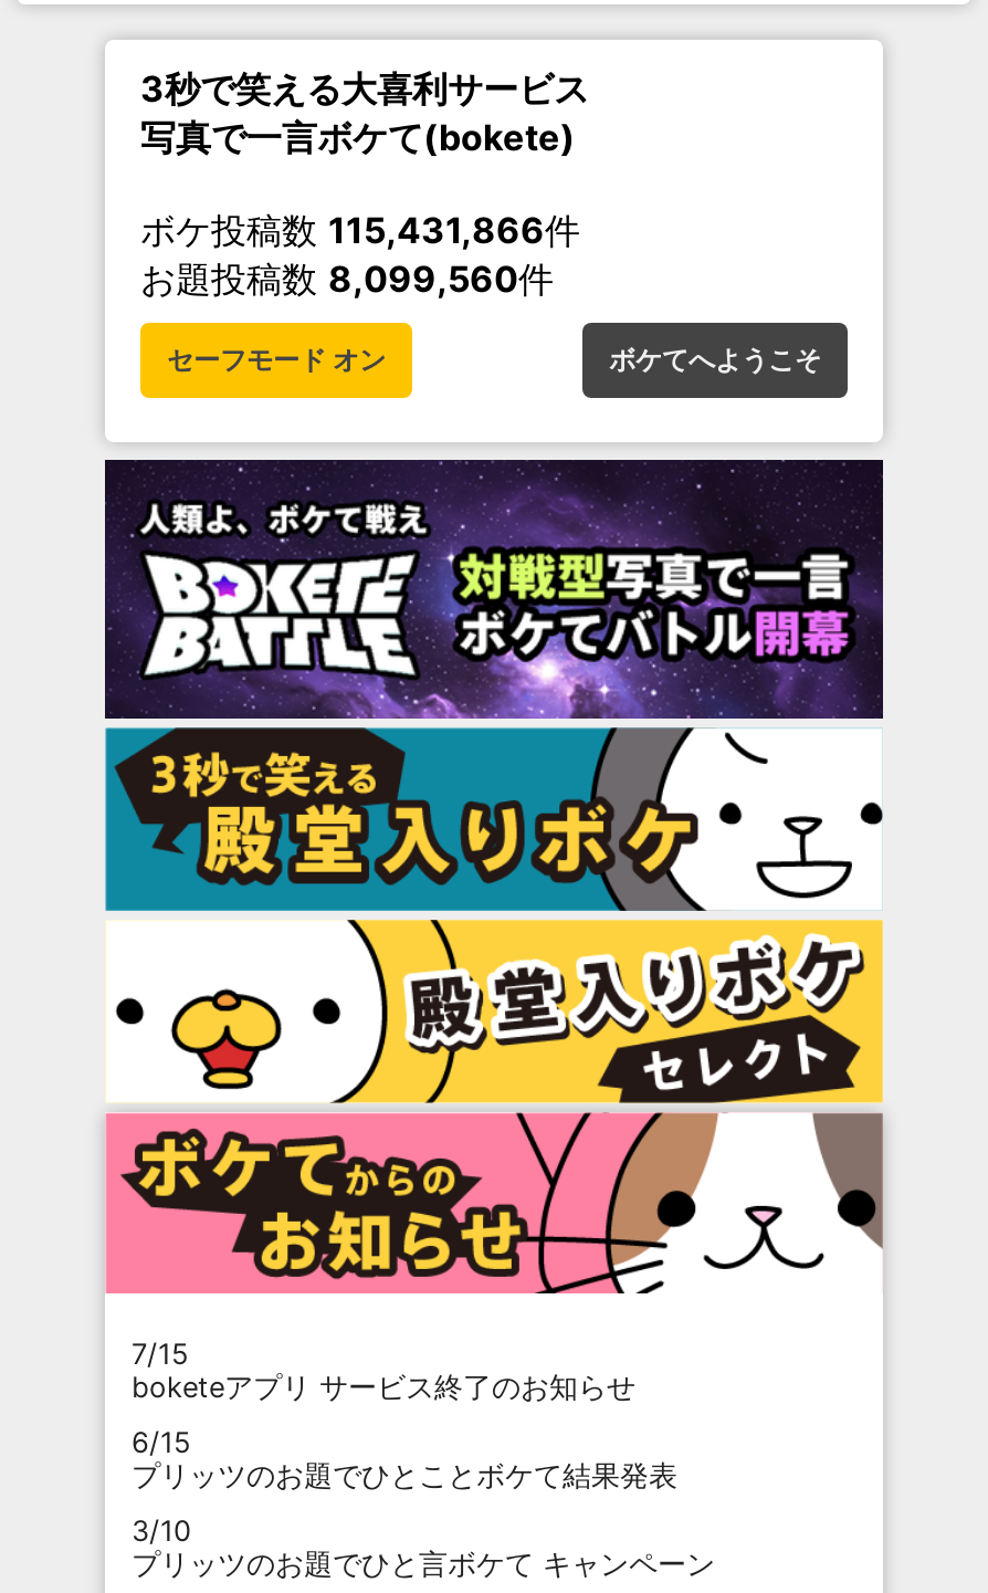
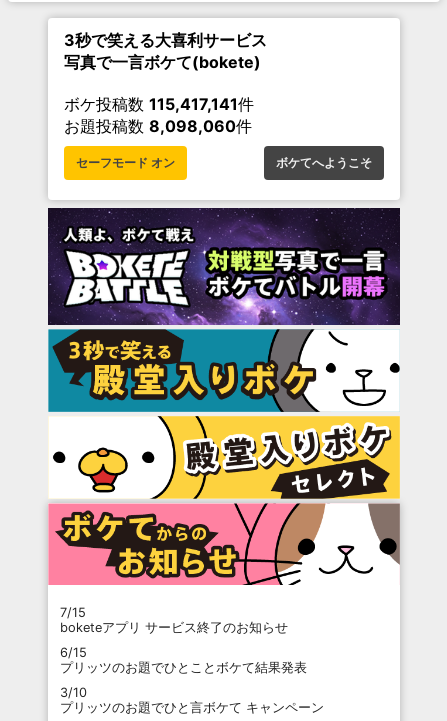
- ボケ投稿数115,431,866件
+ ボケ投稿数115,417,141件

- お題投稿数8,099,560件
+ お題投稿数8,098,060件
